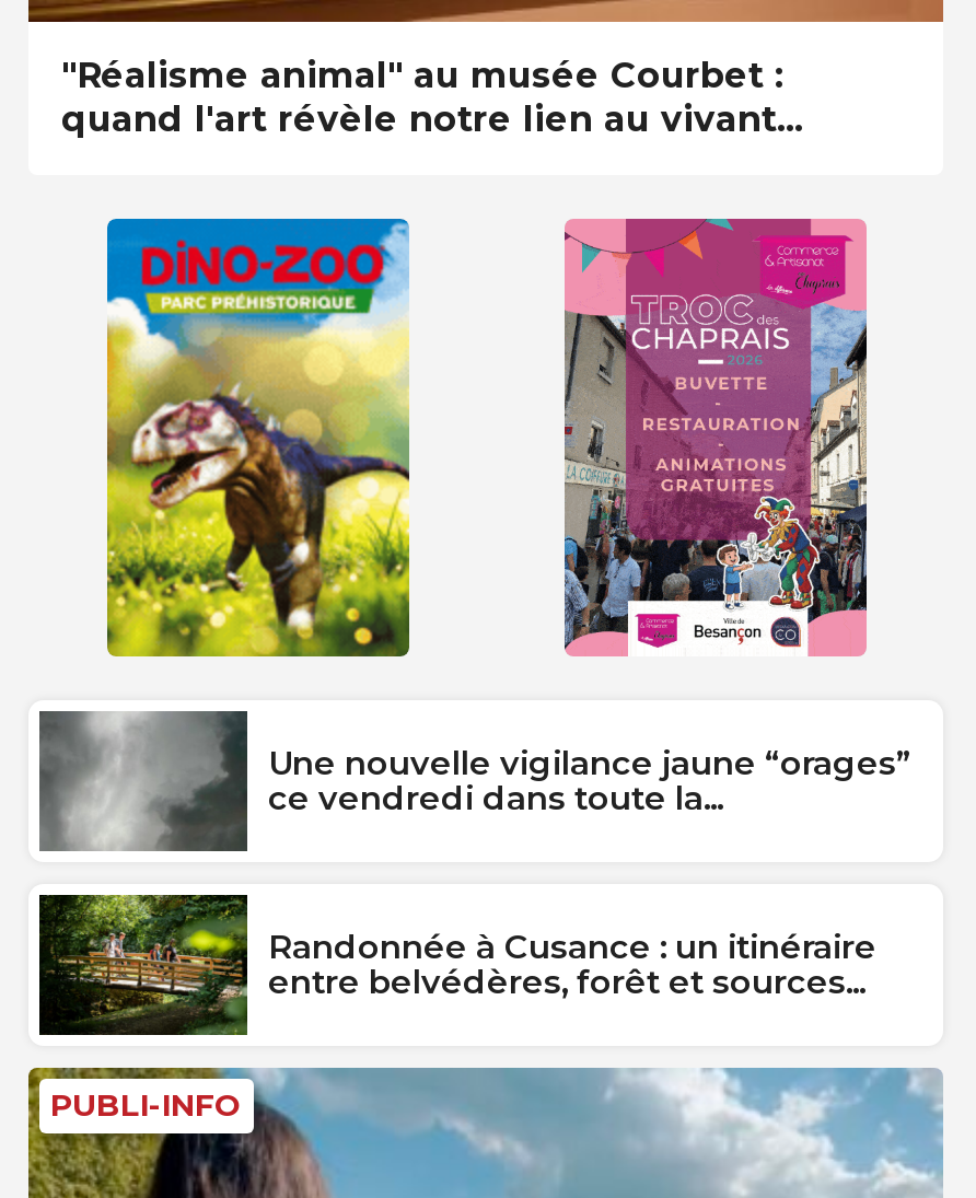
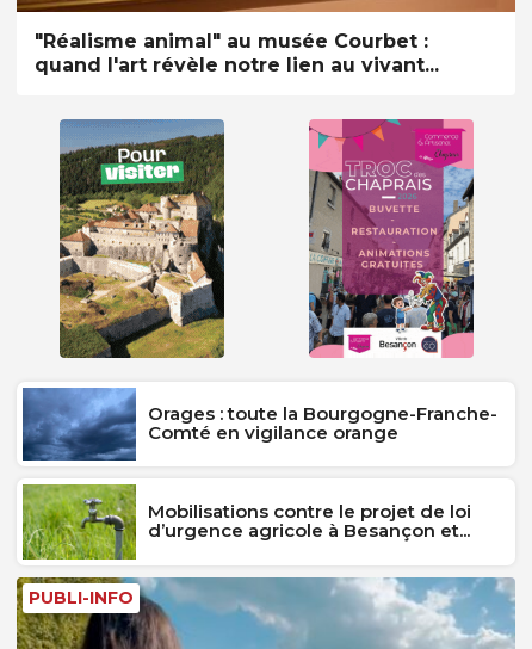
- [image]
- Une nouvelle vigilance jaune “orages”
- ce vendredi dans toute la...
+ [image]
+ Orages : toute la Bourgogne-Franche-
+ Comté en vigilance orange

- [image]
+ [image]

- [image]
- Randonnée à Cusance : un itinéraire
- entre belvédères, forêt et sources...
+ [image]
+ Mobilisations contre le projet de loi
+ d’urgence agricole à Besançon et...
